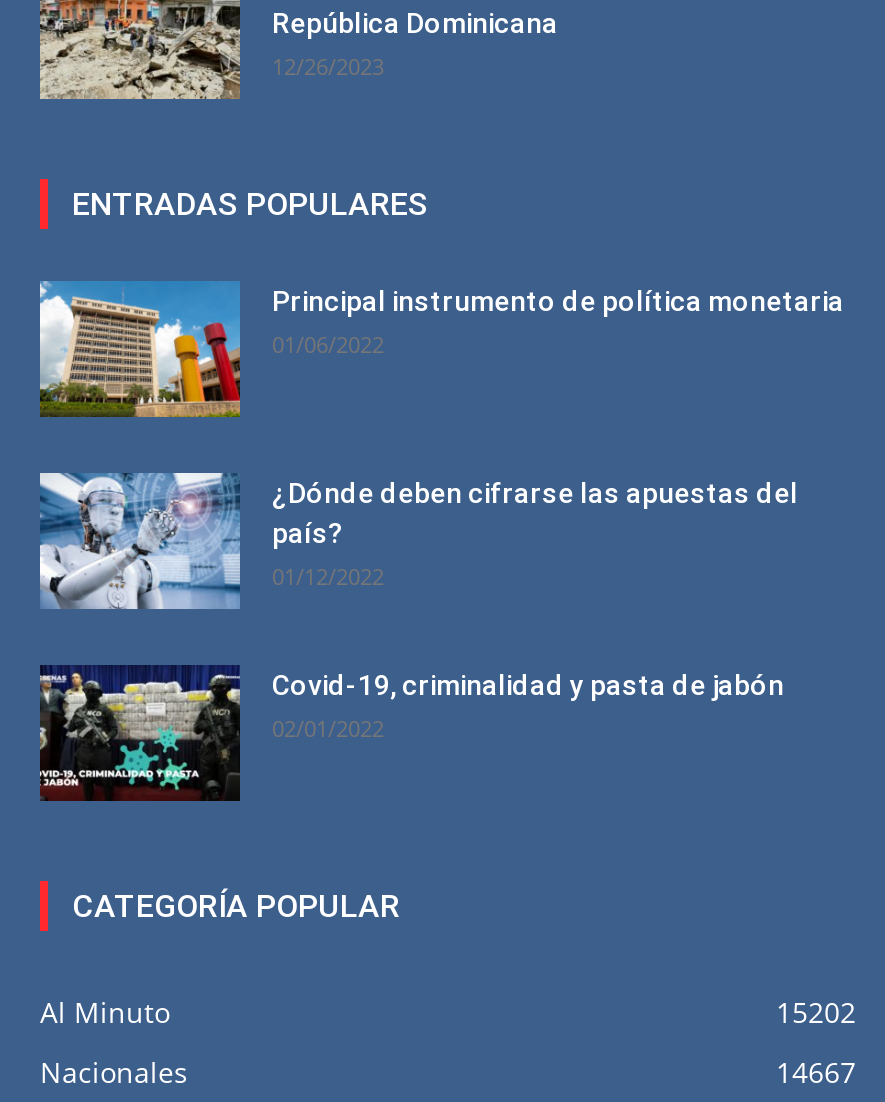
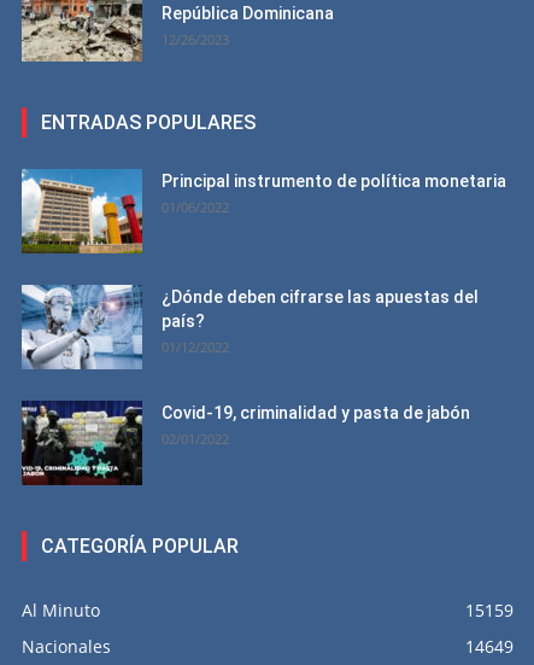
- 15202
+ 15159

- 14667
+ 14649
